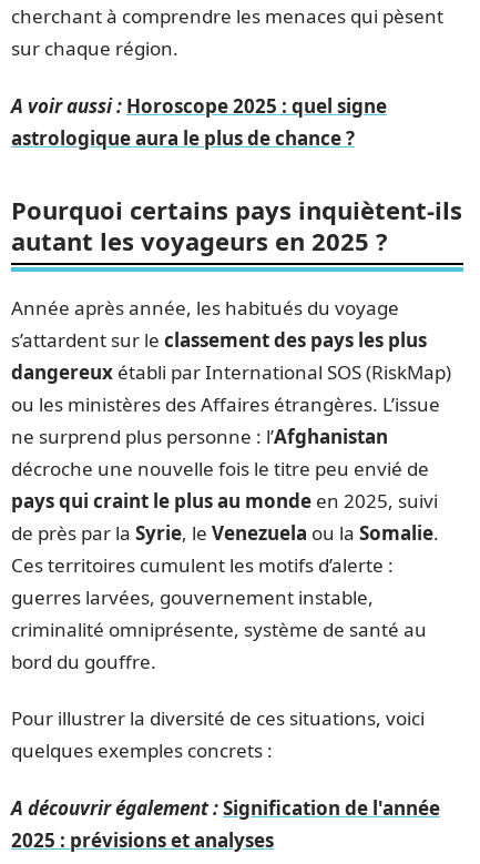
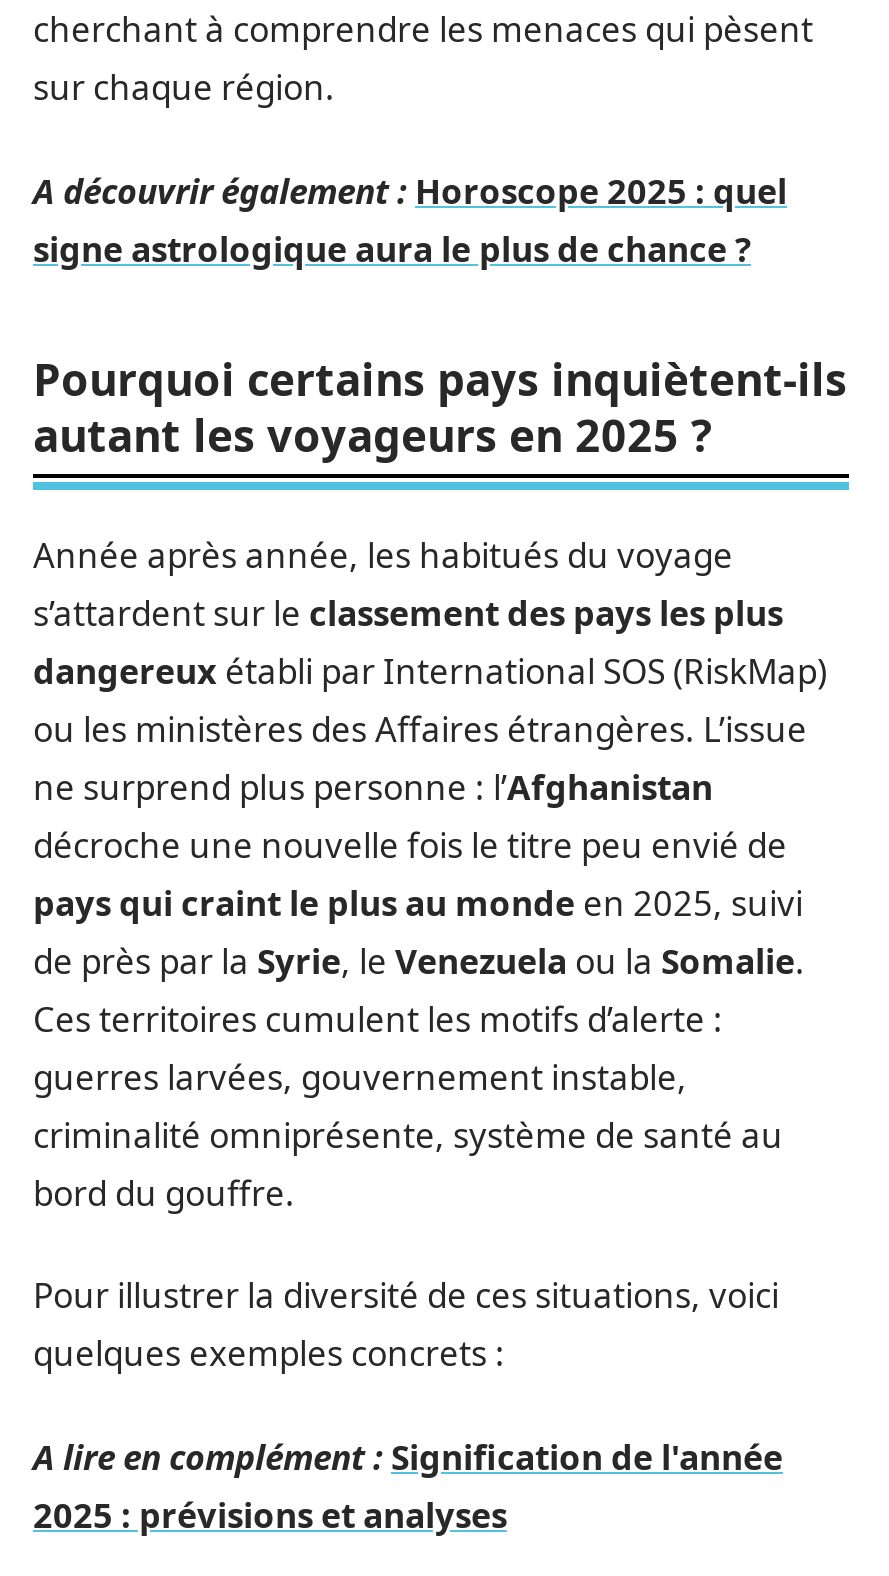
- A voir aussi : Horoscope 2025 : quel signe
- astrologique aura le plus de chance ?
+ A découvrir également : Horoscope 2025 : quel
+ signe astrologique aura le plus de chance ?

- A découvrir également : Signification de l'année
+ A lire en complément : Signification de l'année
